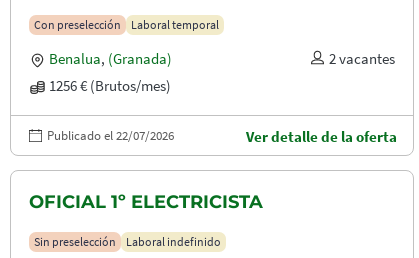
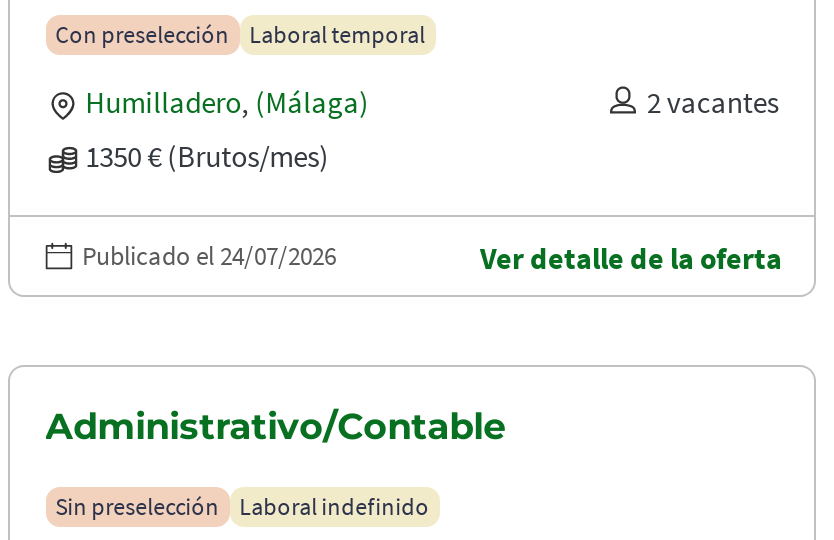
- Benalua, (Granada)
+ Humilladero, (Málaga)

- 1256 € (Brutos/mes)
+ 1350 € (Brutos/mes)

- Publicado el 22/07/2026
+ Publicado el 24/07/2026

- OFICIAL 1º ELECTRICISTA
+ Administrativo/Contable
